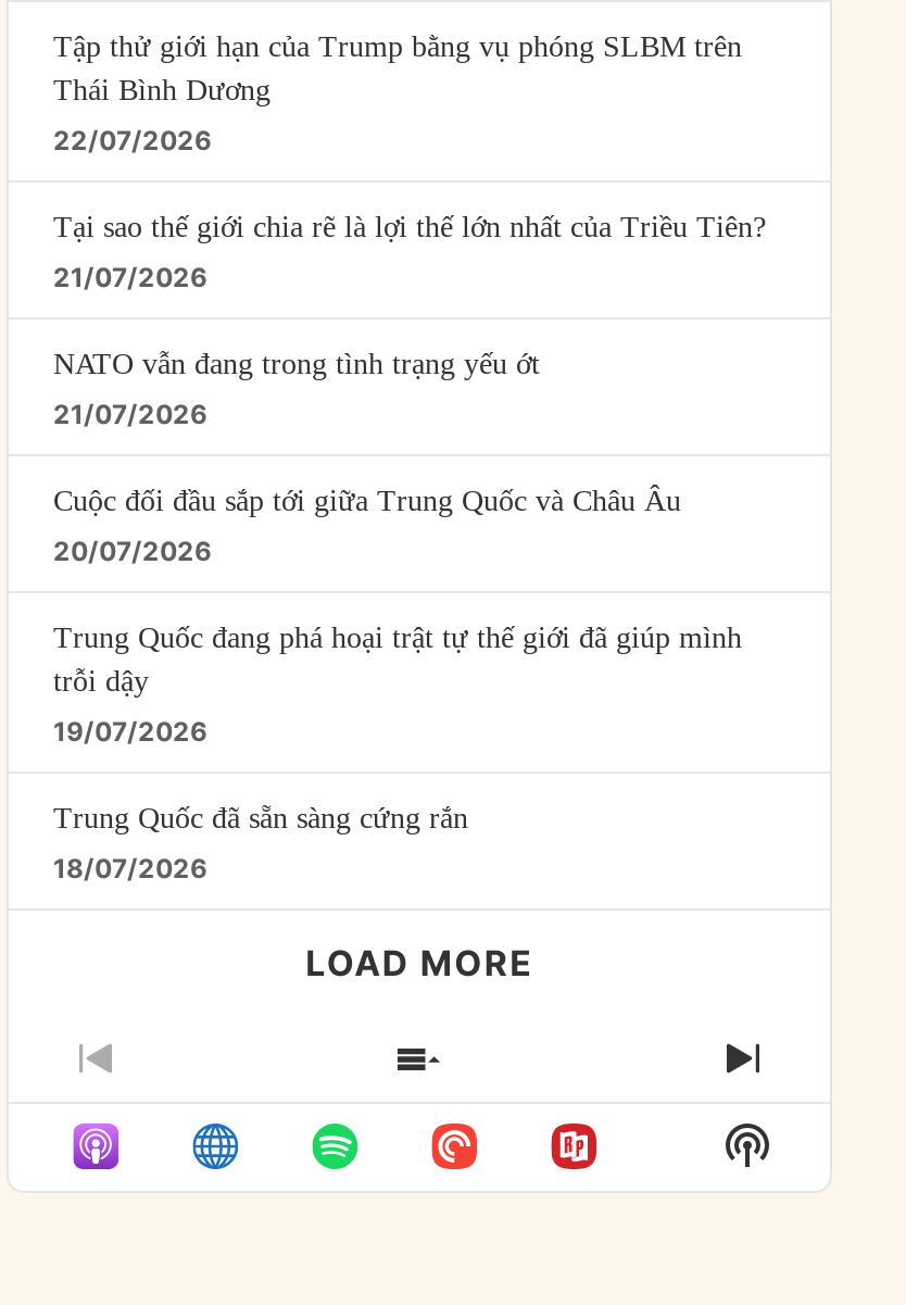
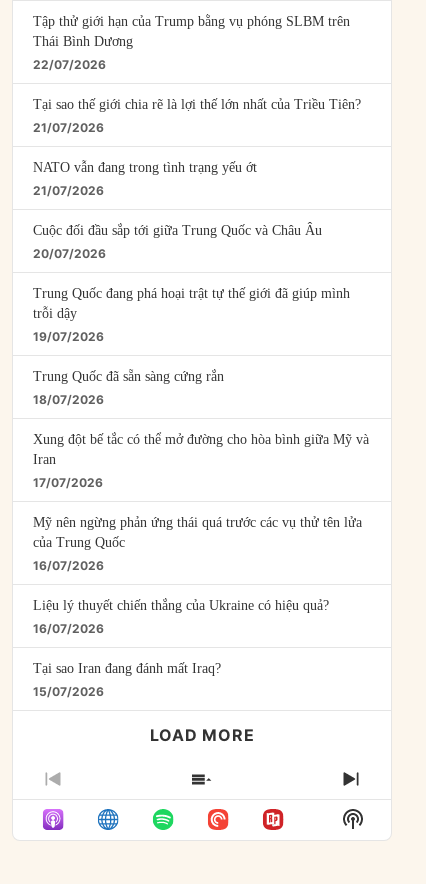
+ Xung đột bế tắc có thể mở đường cho hòa bình giữa Mỹ và
+ Iran
+ 17/07/2026
+ Mỹ nên ngừng phản ứng thái quá trước các vụ thử tên lửa
+ của Trung Quốc
+ 16/07/2026
+ Liệu lý thuyết chiến thắng của Ukraine có hiệu quả?
+ 16/07/2026
+ Tại sao Iran đang đánh mất Iraq?
+ 15/07/2026
